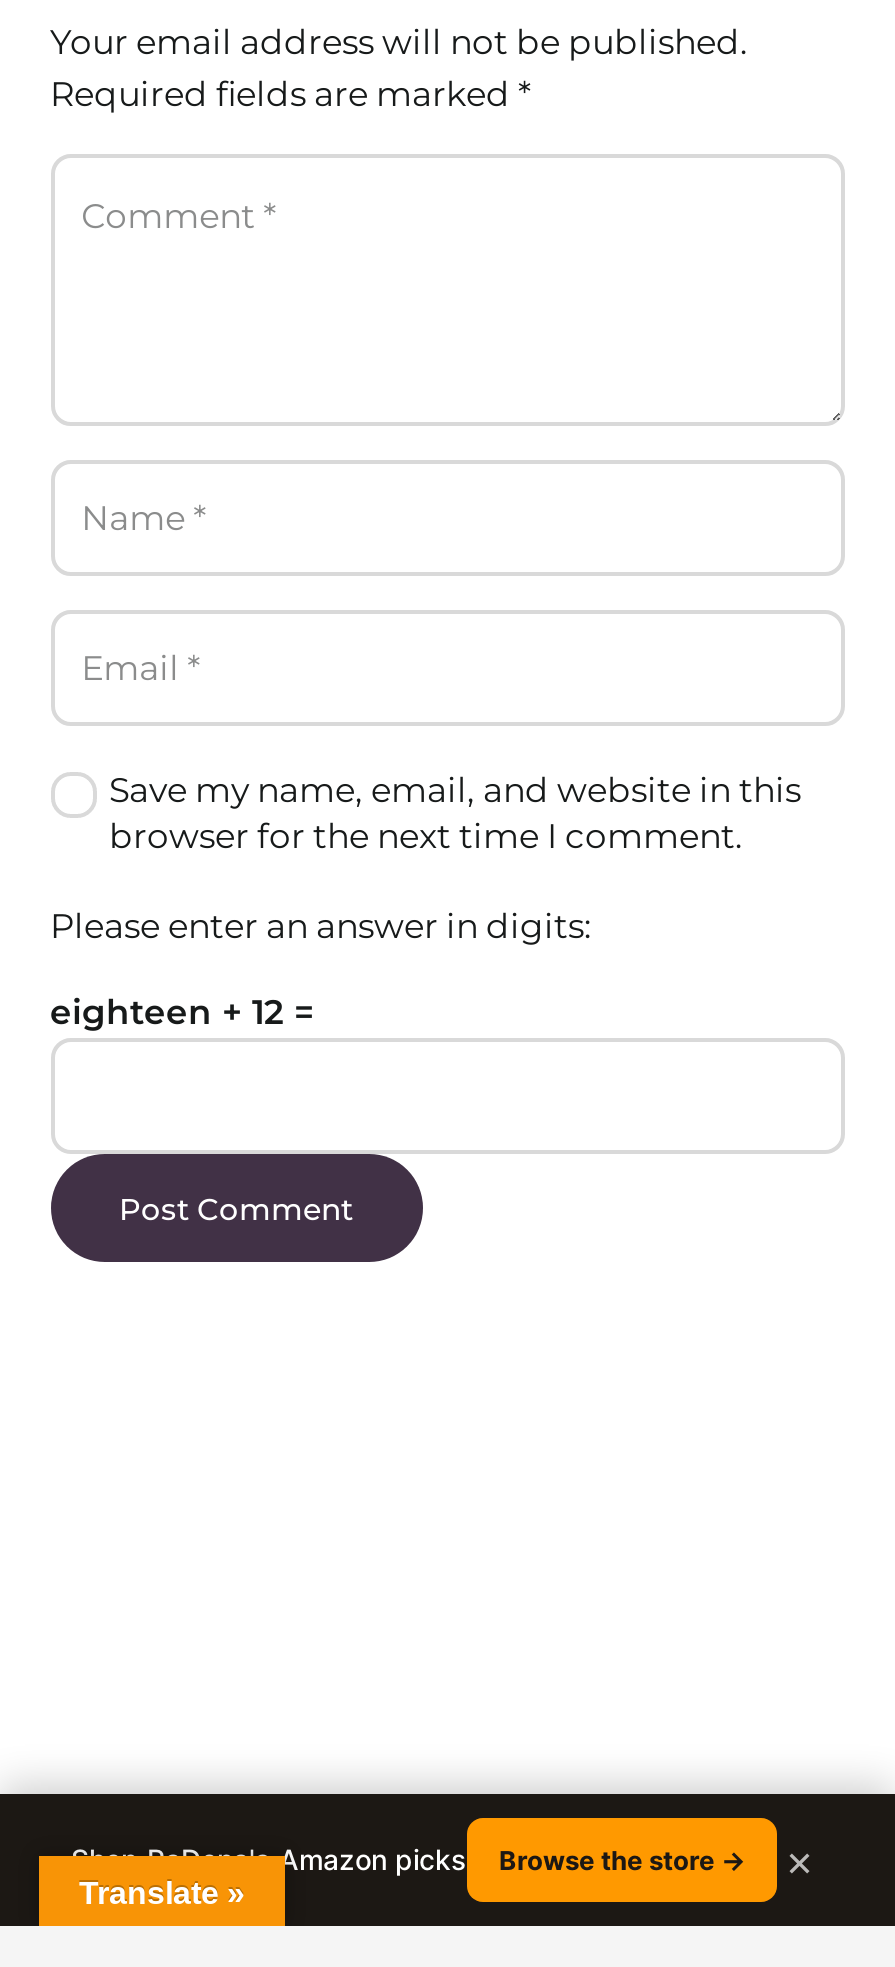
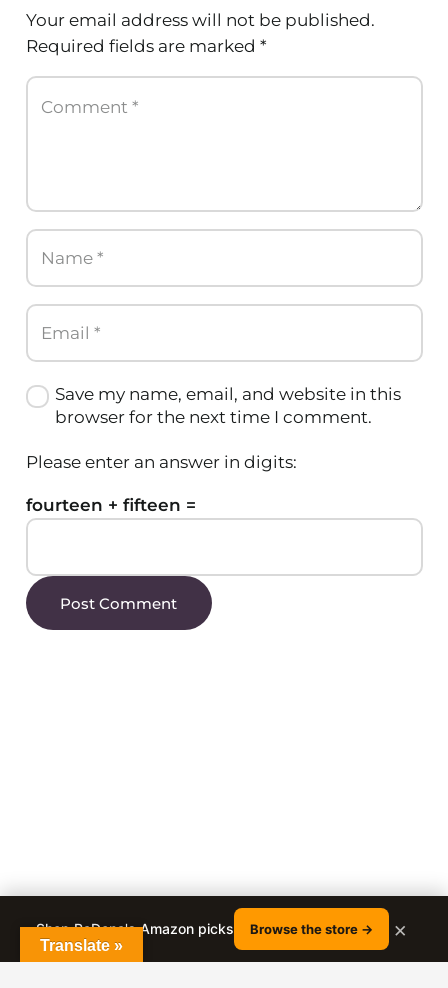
- eighteen + 12 =
+ fourteen + fifteen =
